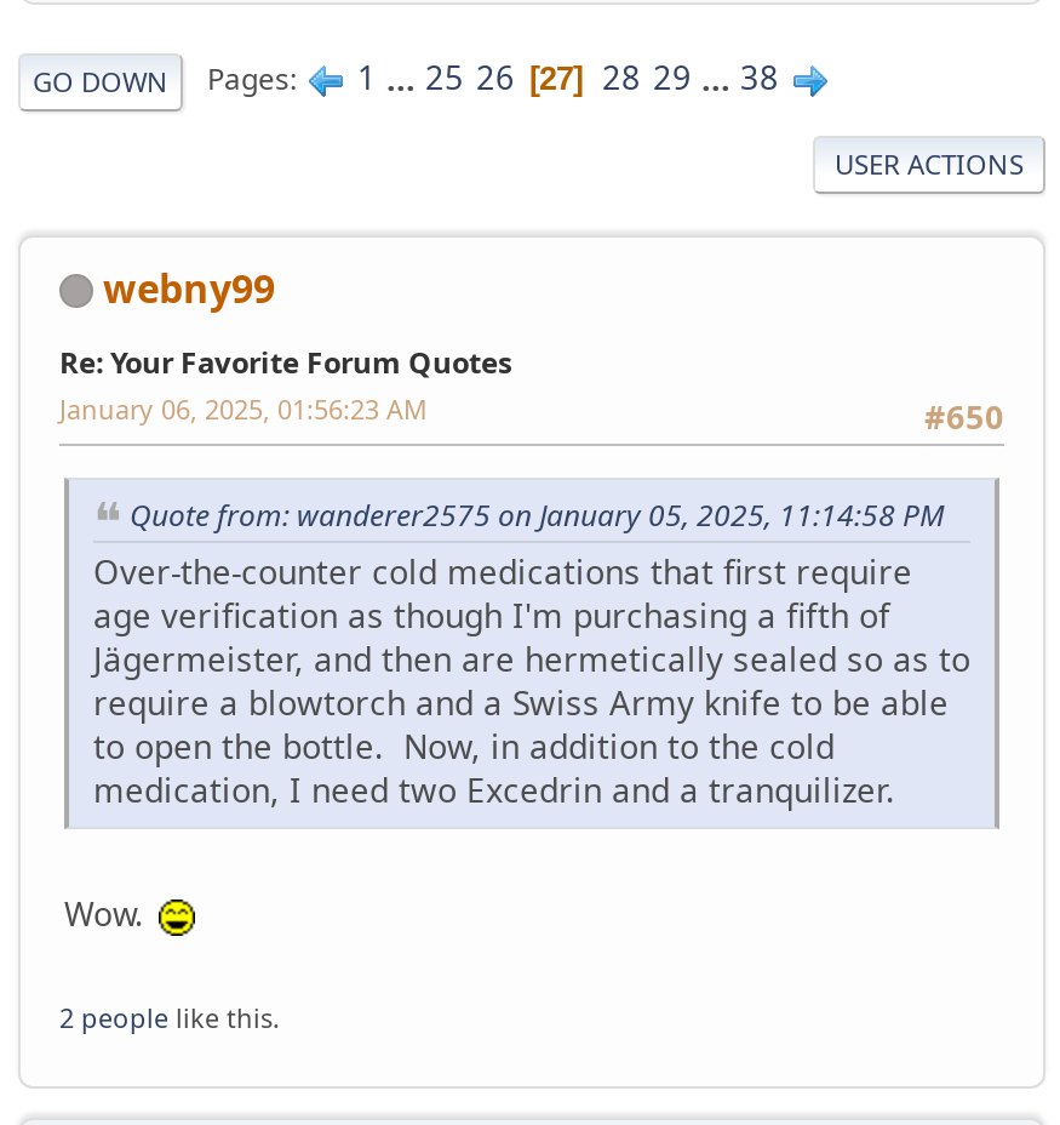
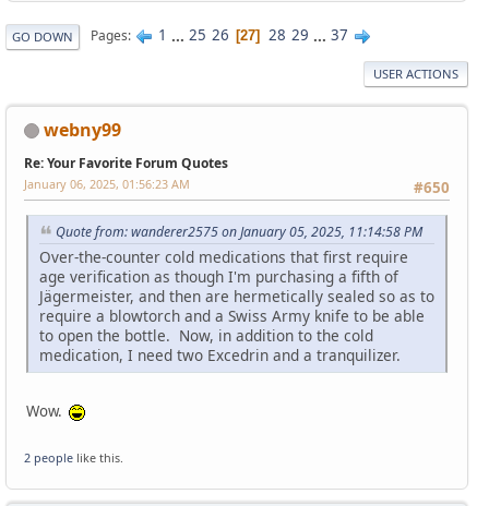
- GO DOWN Pages 1 ... 25 26 27 28 29 ... 38
+ GO DOWN Pages 1 ... 25 26 27 28 29 ... 37
